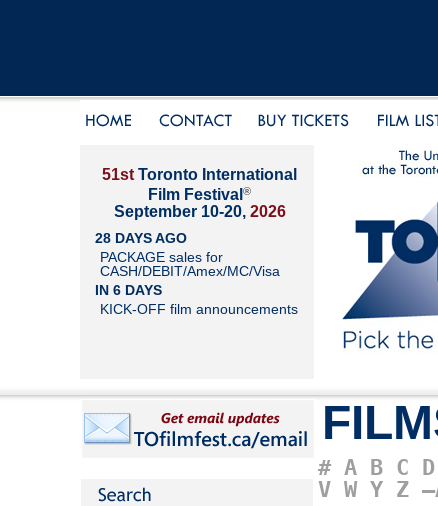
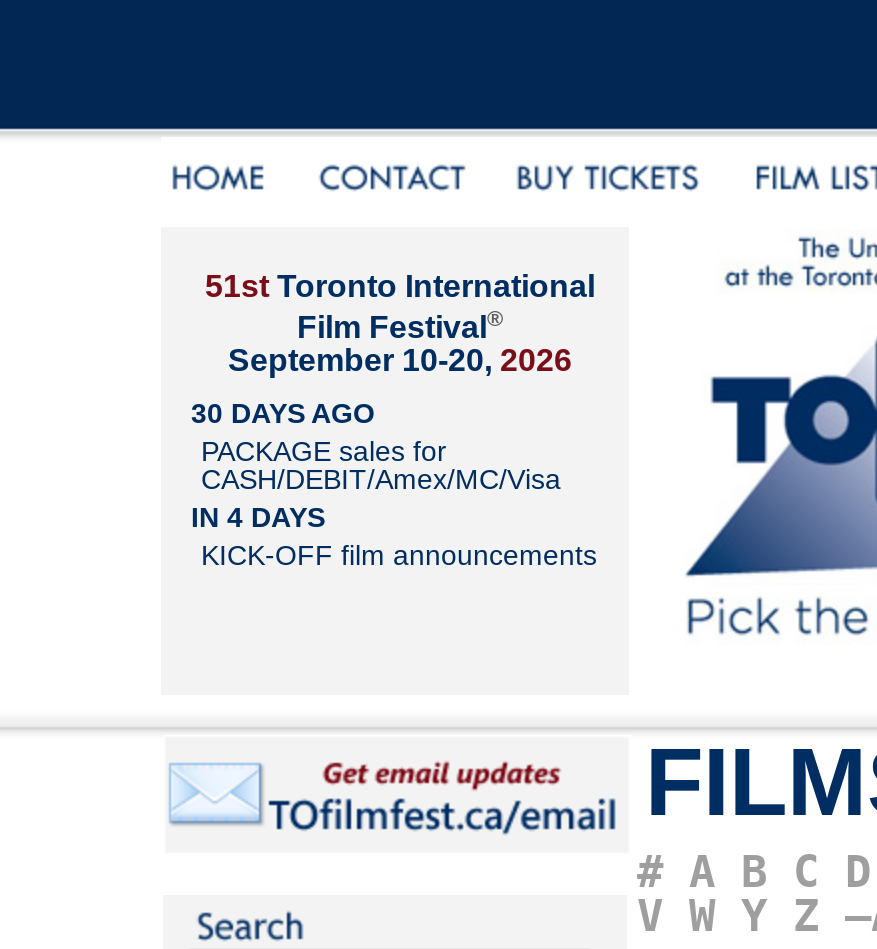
- 28 DAYS AGO
+ 30 DAYS AGO

- IN 6 DAYS
+ IN 4 DAYS
